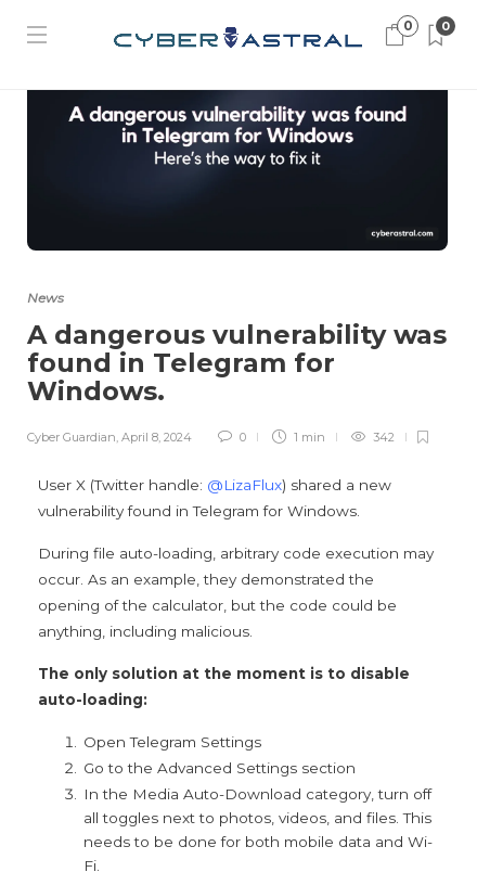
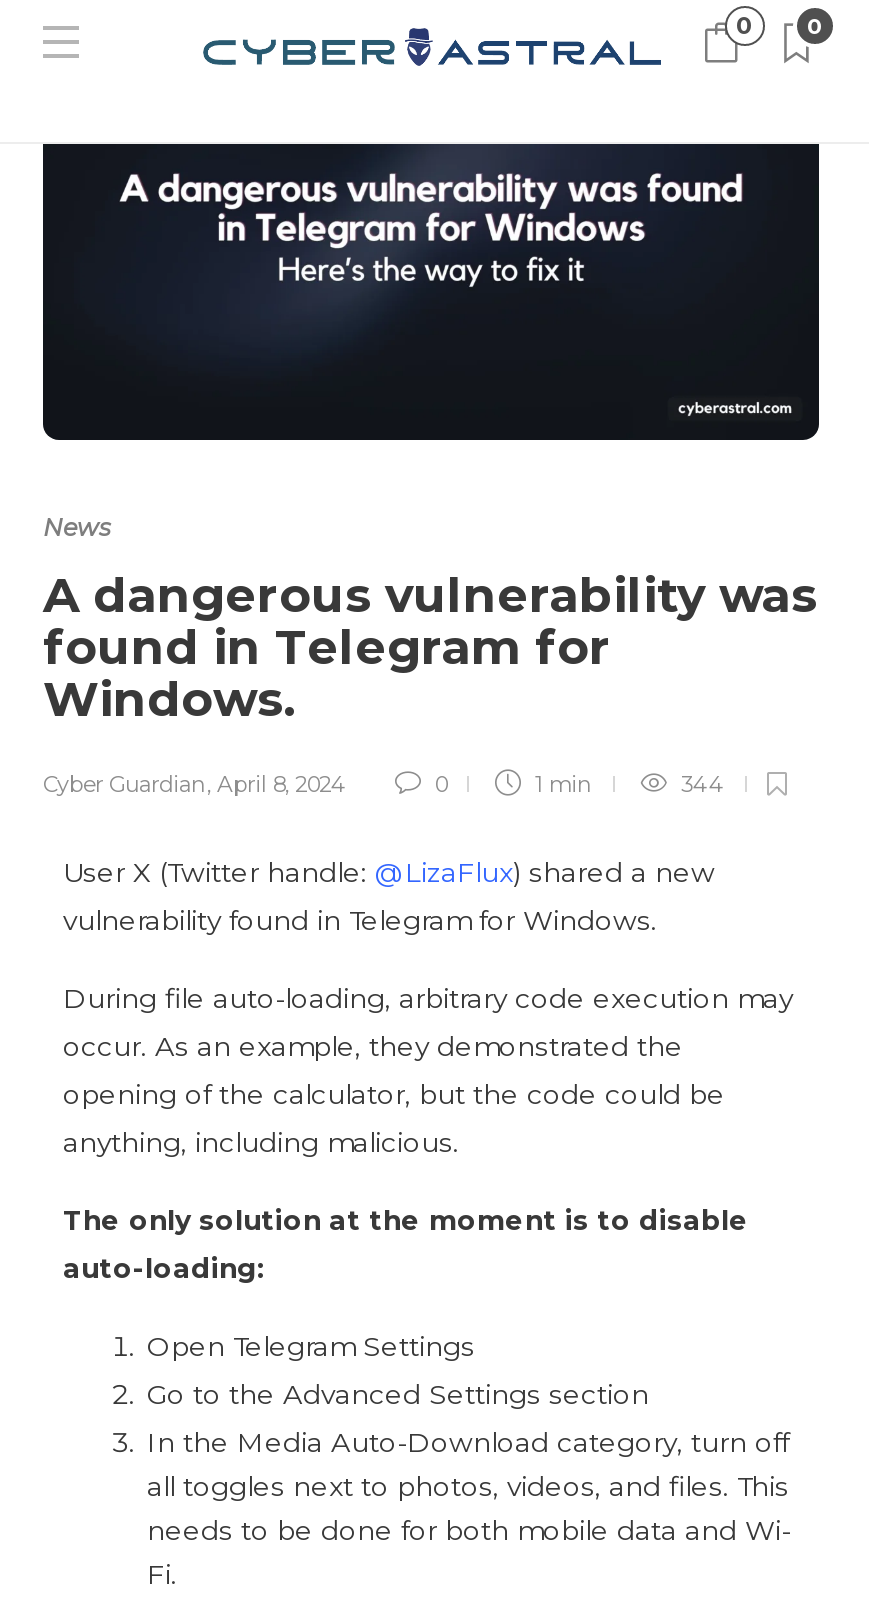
- 342
+ 344
